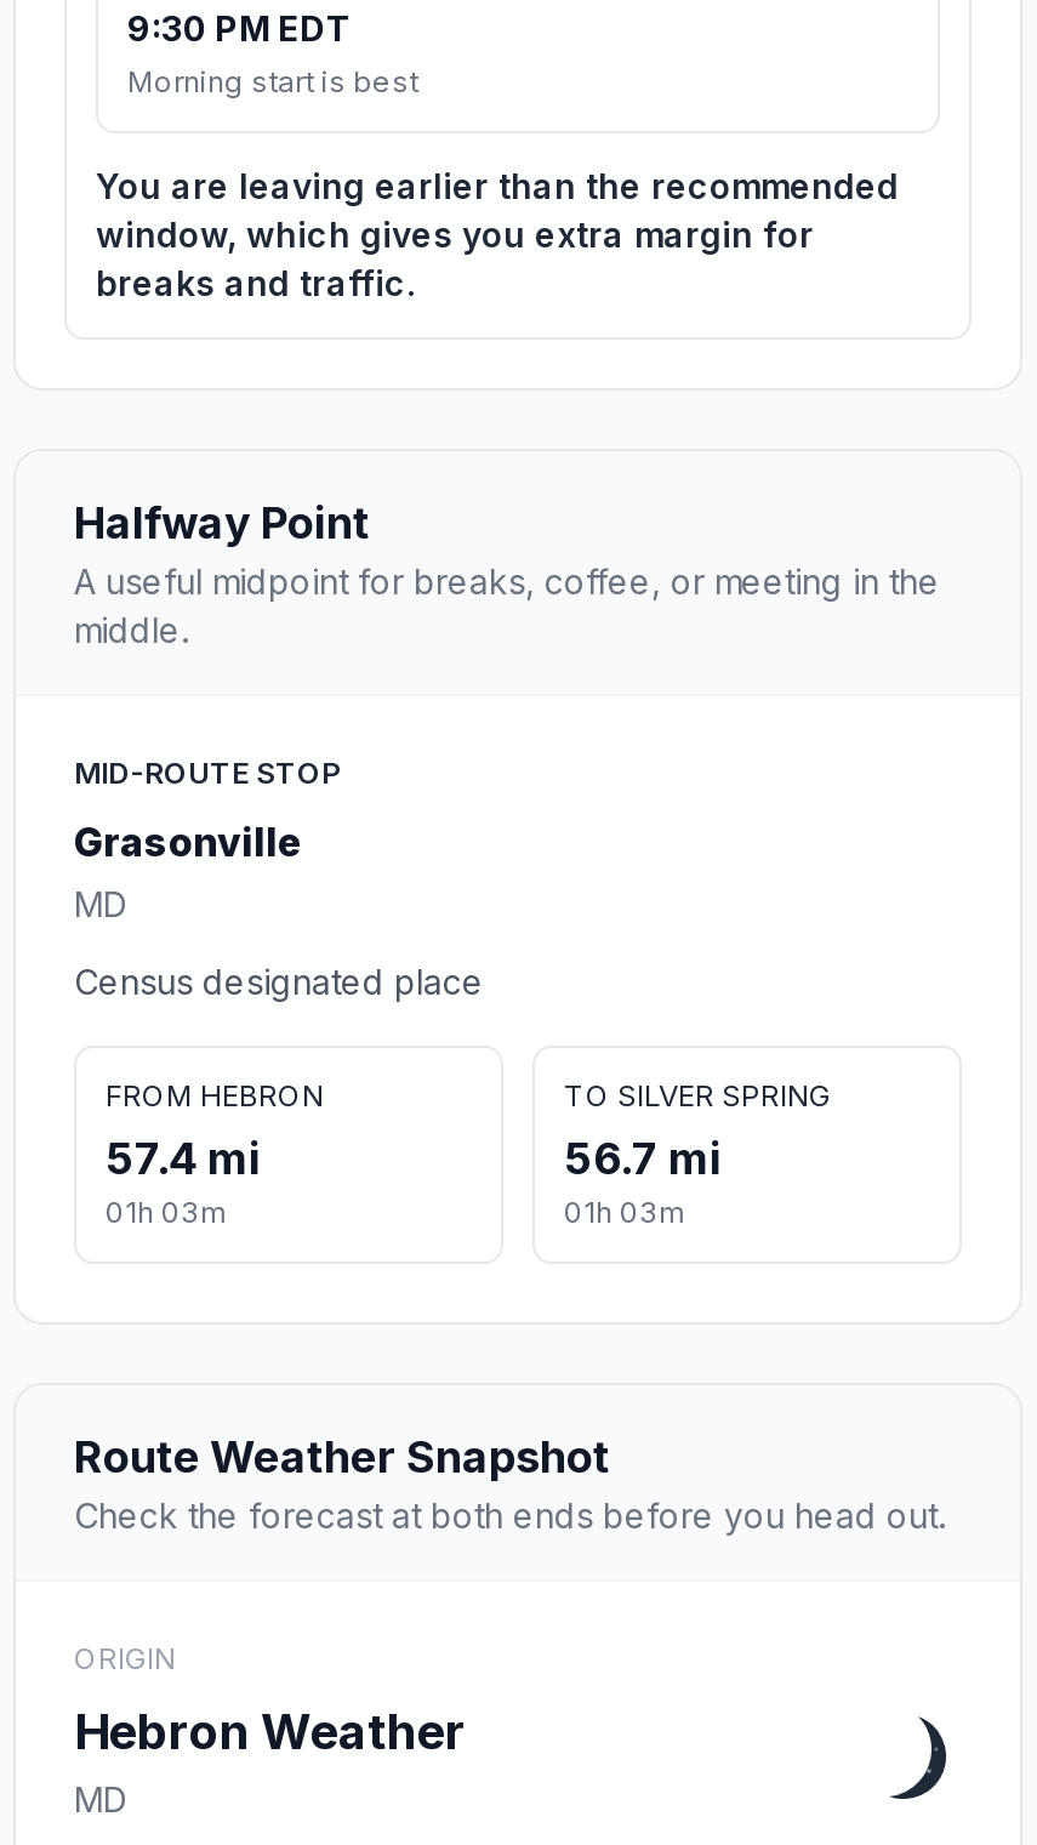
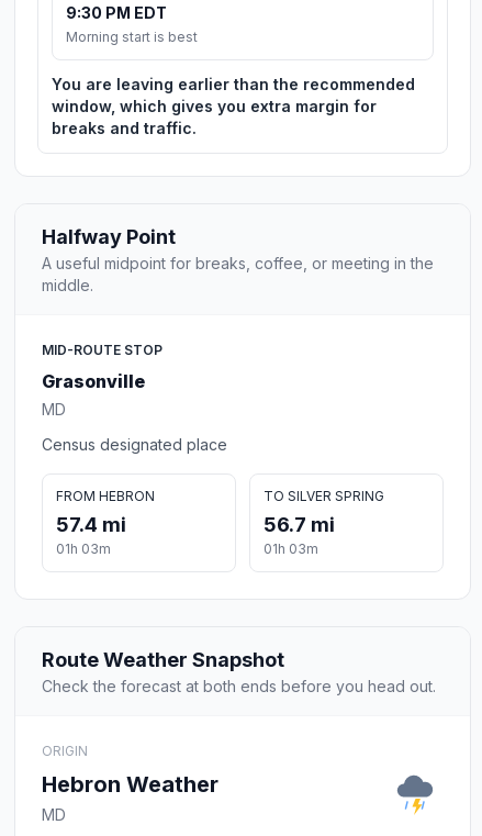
- [image]
+ [image]
